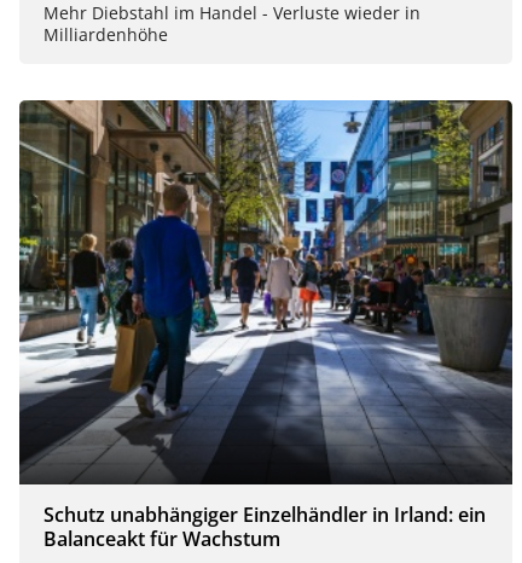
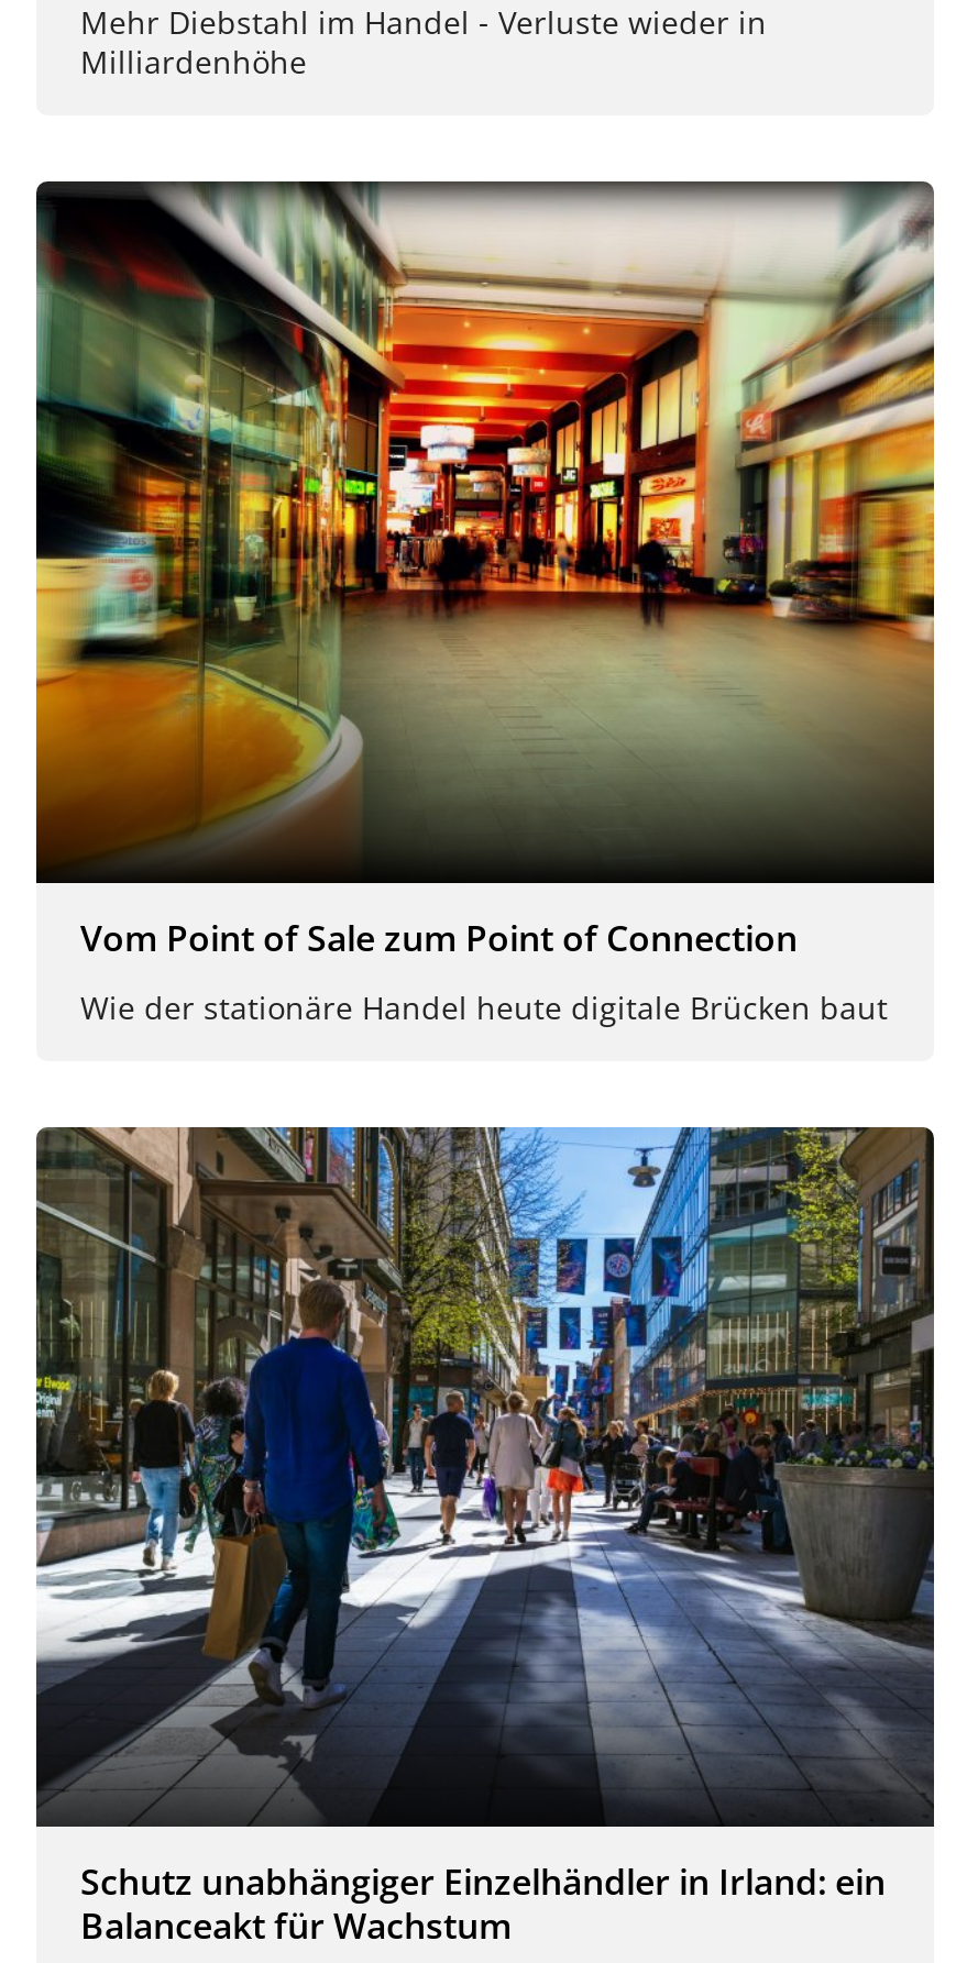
+ [image]
+ Vom Point of Sale zum Point of Connection
+ Wie der stationäre Handel heute digitale Brücken baut
